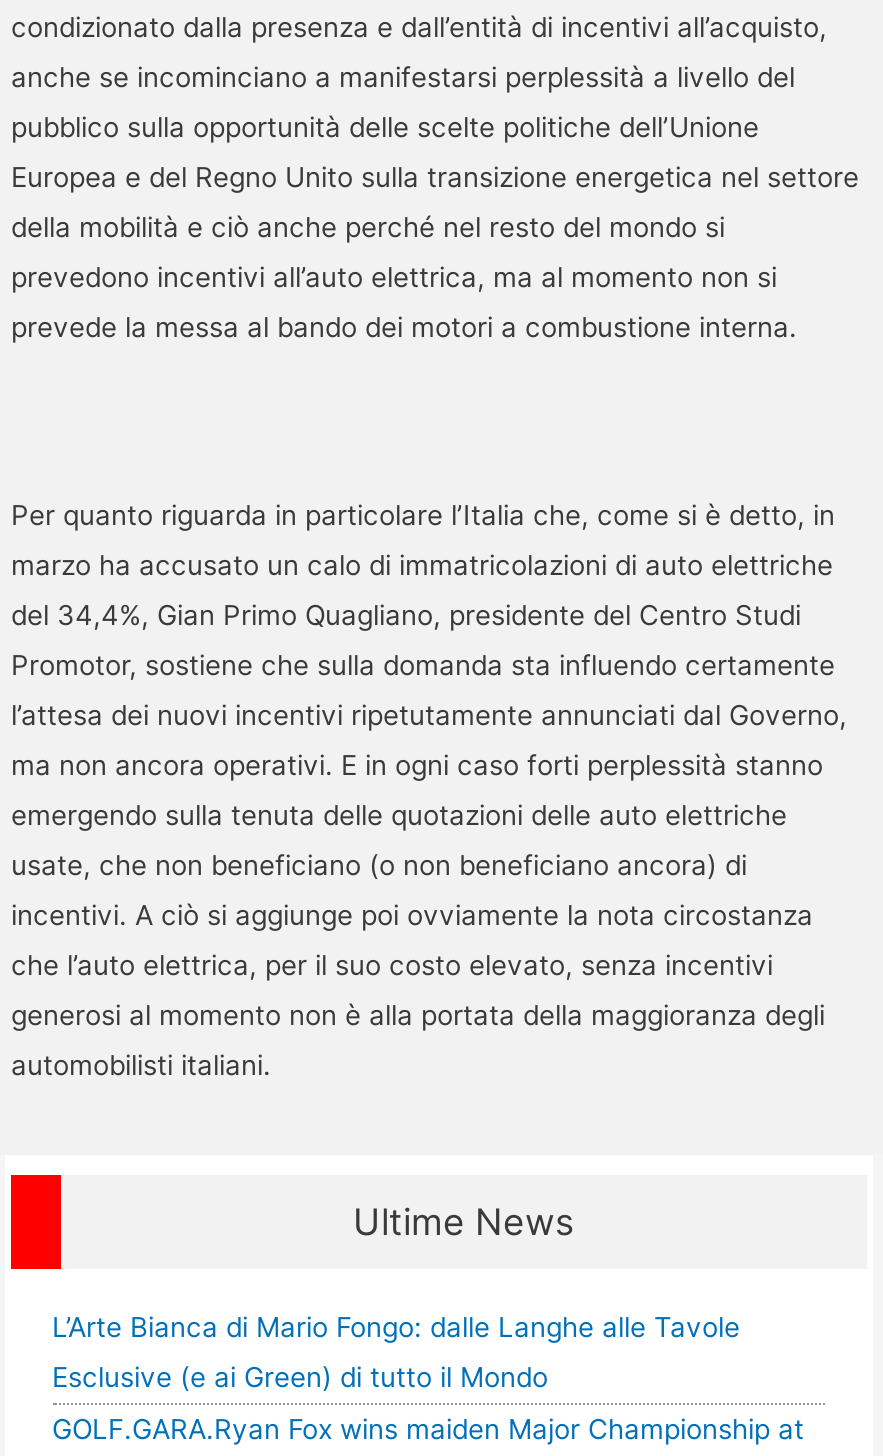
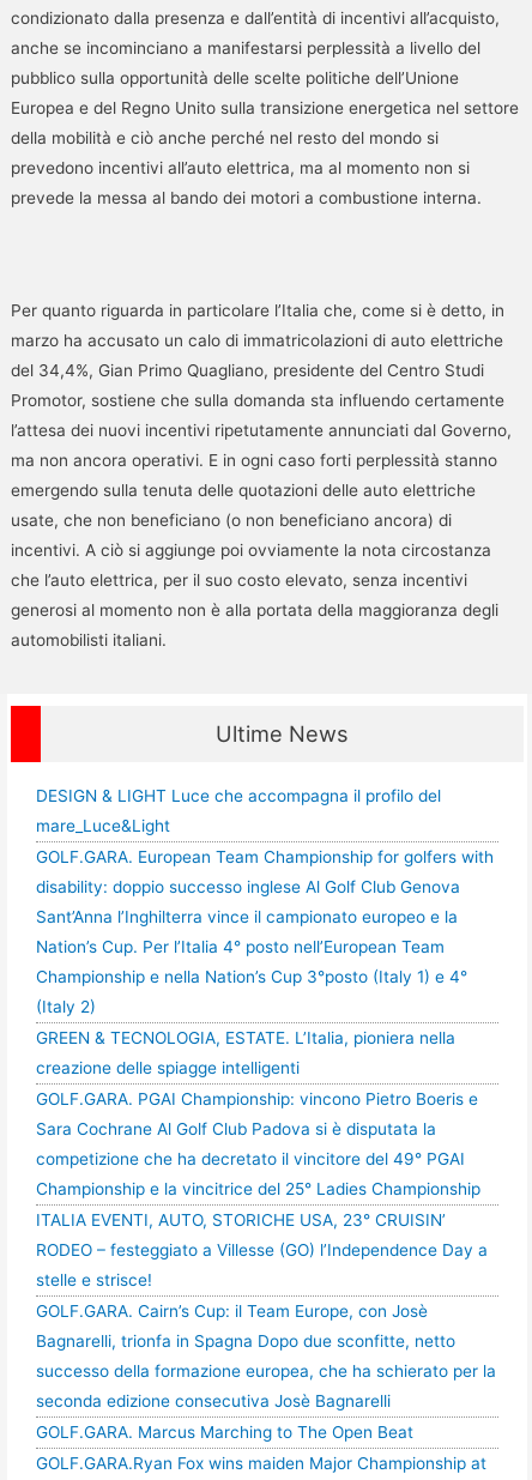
- L’Arte Bianca di Mario Fongo: dalle Langhe alle Tavole
- Esclusive (e ai Green) di tutto il Mondo
+ DESIGN & LIGHT Luce che accompagna il profilo del
+ mare_Luce&Light
+ GOLF.GARA. European Team Championship for golfers with
+ disability: doppio successo inglese Al Golf Club Genova
+ Sant’Anna l’Inghilterra vince il campionato europeo e la
+ Nation’s Cup. Per l’Italia 4° posto nell’European Team
+ Championship e nella Nation’s Cup 3°posto (Italy 1) e 4°
+ (Italy 2)
+ GREEN & TECNOLOGIA, ESTATE. L’Italia, pioniera nella
+ creazione delle spiagge intelligenti
+ GOLF.GARA. PGAI Championship: vincono Pietro Boeris e
+ Sara Cochrane Al Golf Club Padova si è disputata la
+ competizione che ha decretato il vincitore del 49° PGAI
+ Championship e la vincitrice del 25° Ladies Championship
+ ITALIA EVENTI, AUTO, STORICHE USA, 23° CRUISIN’
+ RODEO – festeggiato a Villesse (GO) l’Independence Day a
+ stelle e strisce!
+ GOLF.GARA. Cairn’s Cup: il Team Europe, con Josè
+ Bagnarelli, trionfa in Spagna Dopo due sconfitte, netto
+ successo della formazione europea, che ha schierato per la
+ seconda edizione consecutiva Josè Bagnarelli
+ GOLF.GARA. Marcus Marching to The Open Beat
